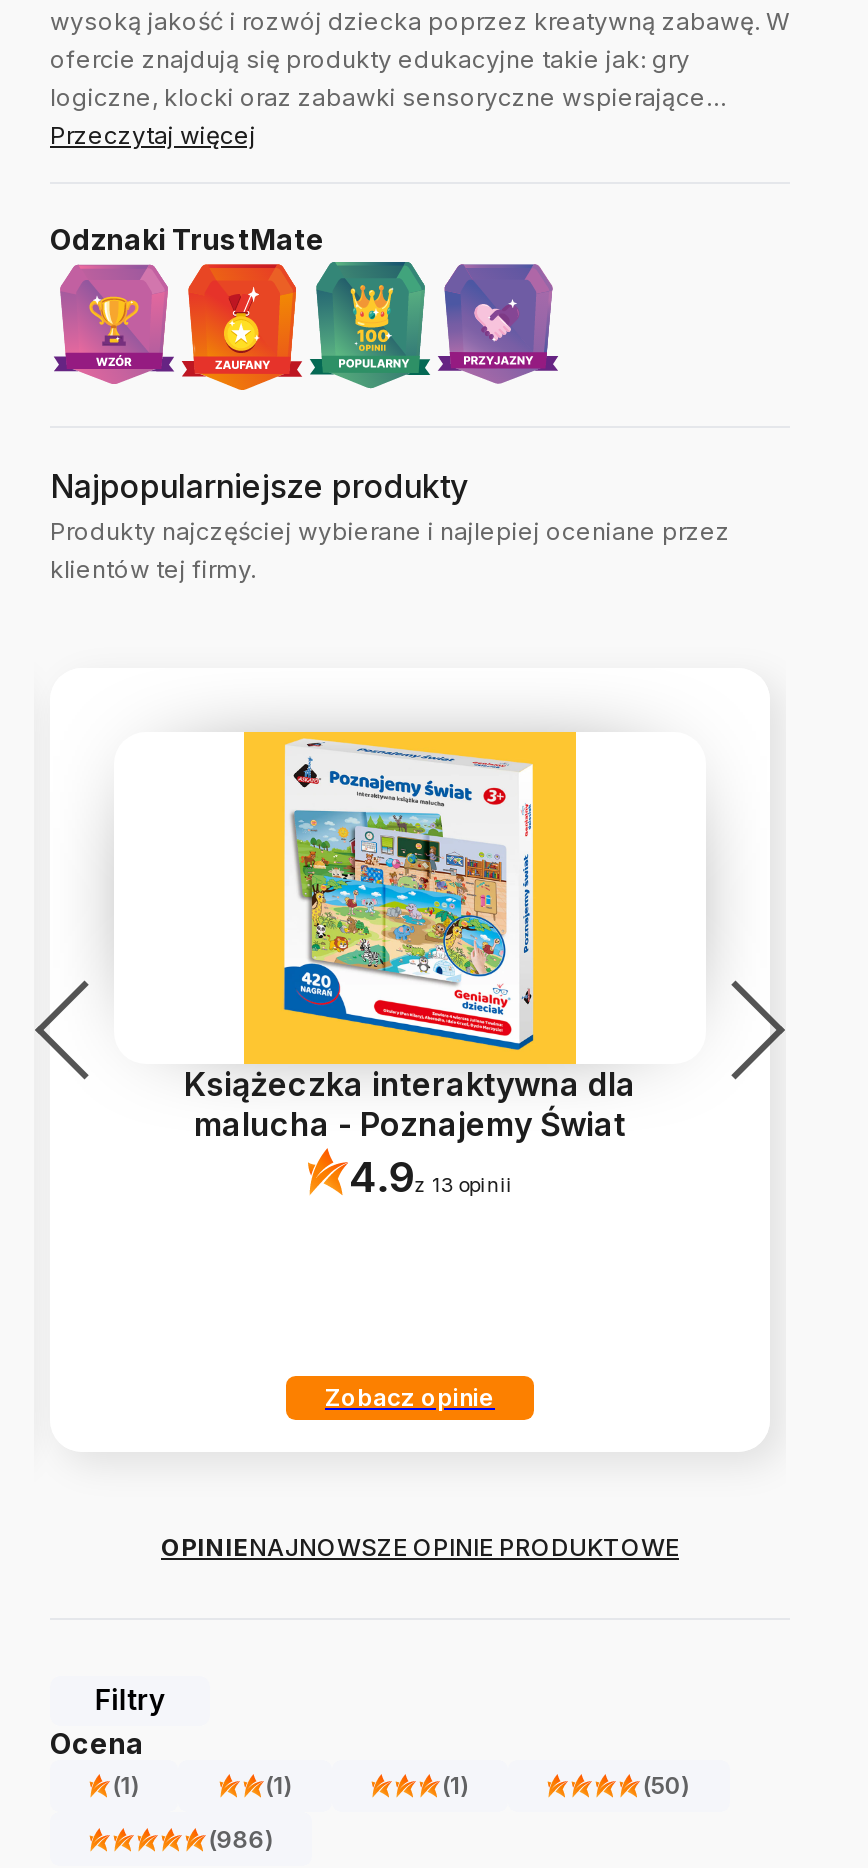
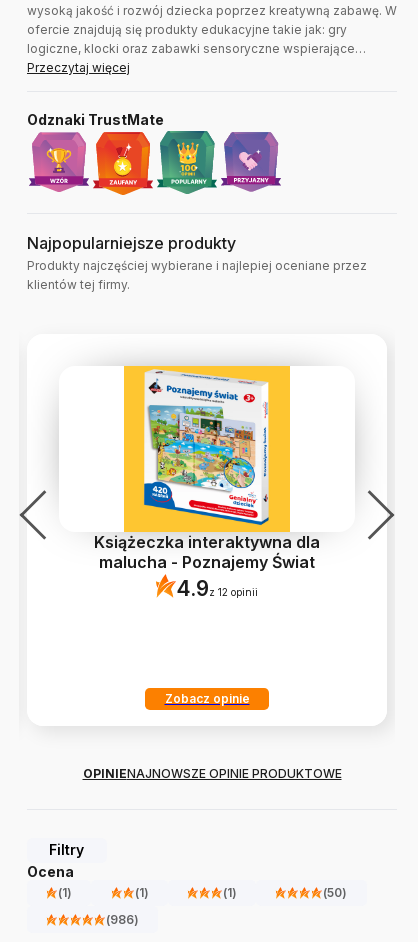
- 4.9 z 13 opinii
+ 4.9 z 12 opinii
